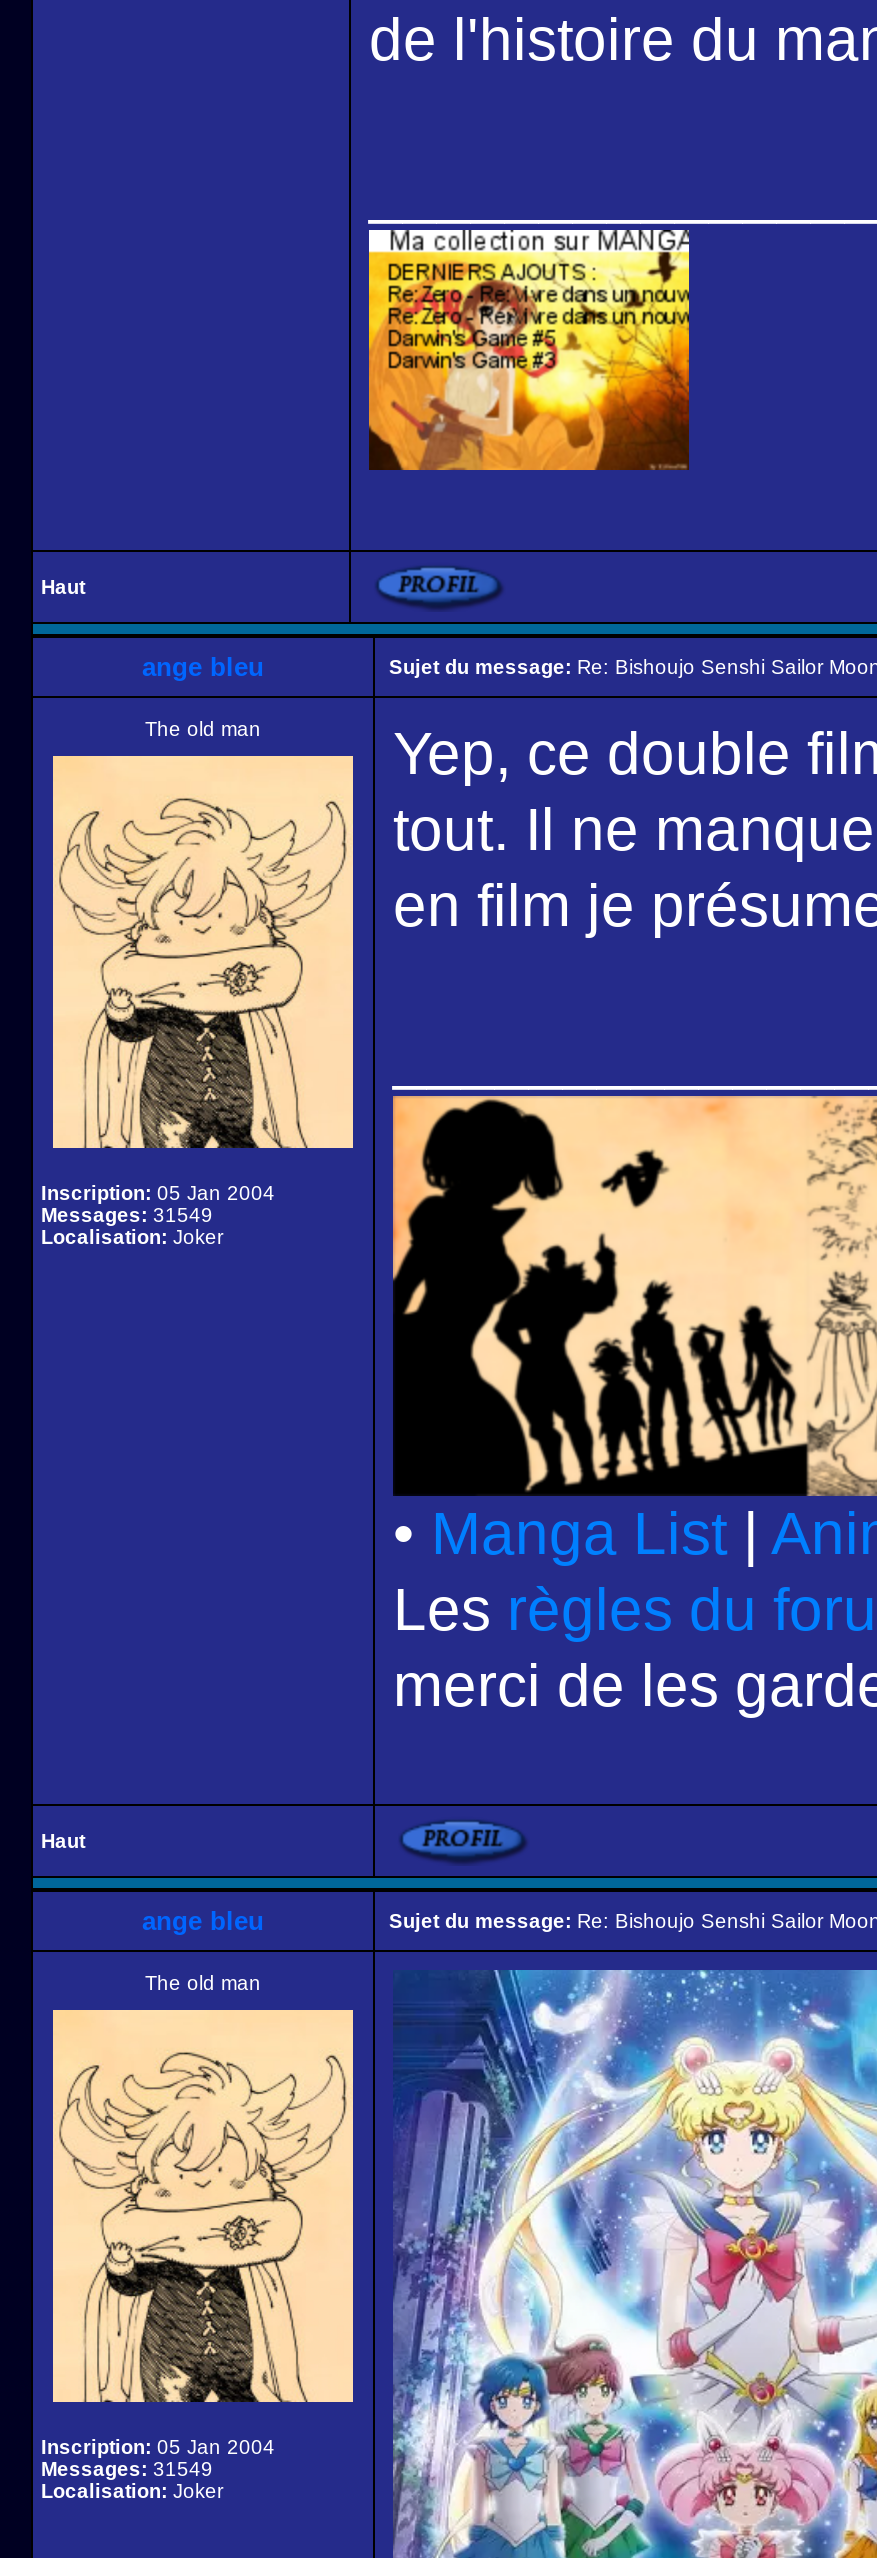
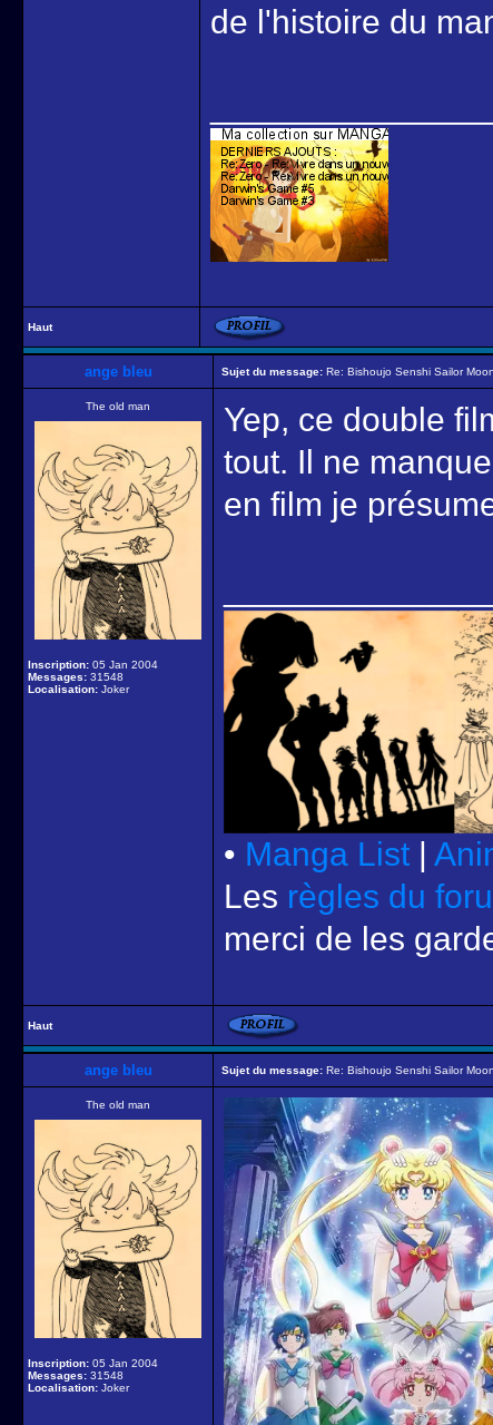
- Messages: 31549
+ Messages: 31548

- Messages: 31549
+ Messages: 31548
